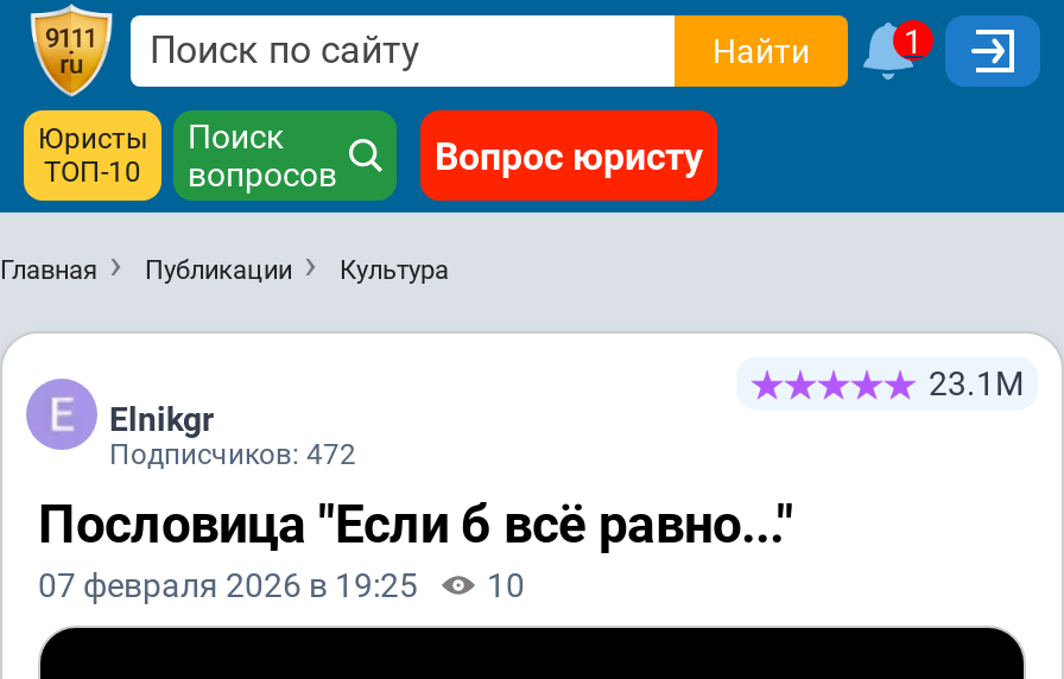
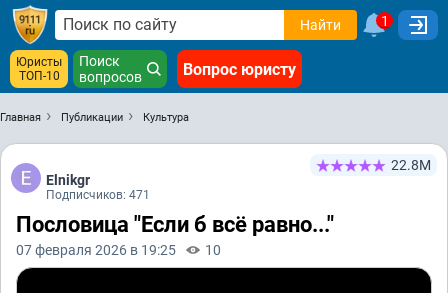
- 23.1М
+ 22.8М

- Подписчиков: 472
+ Подписчиков: 471
